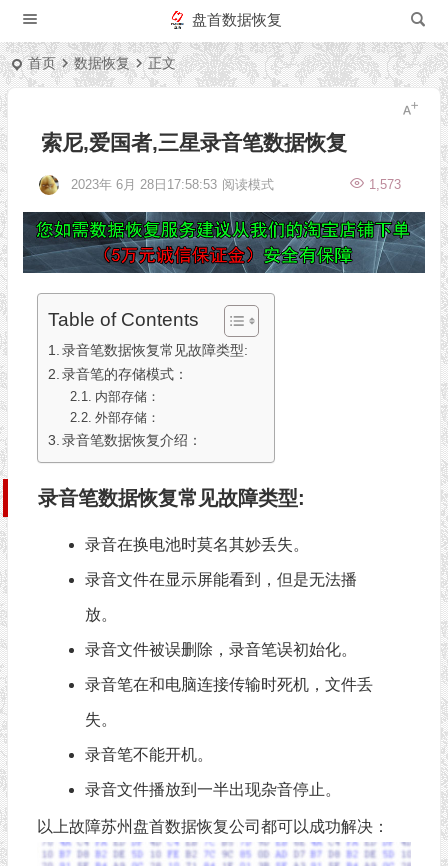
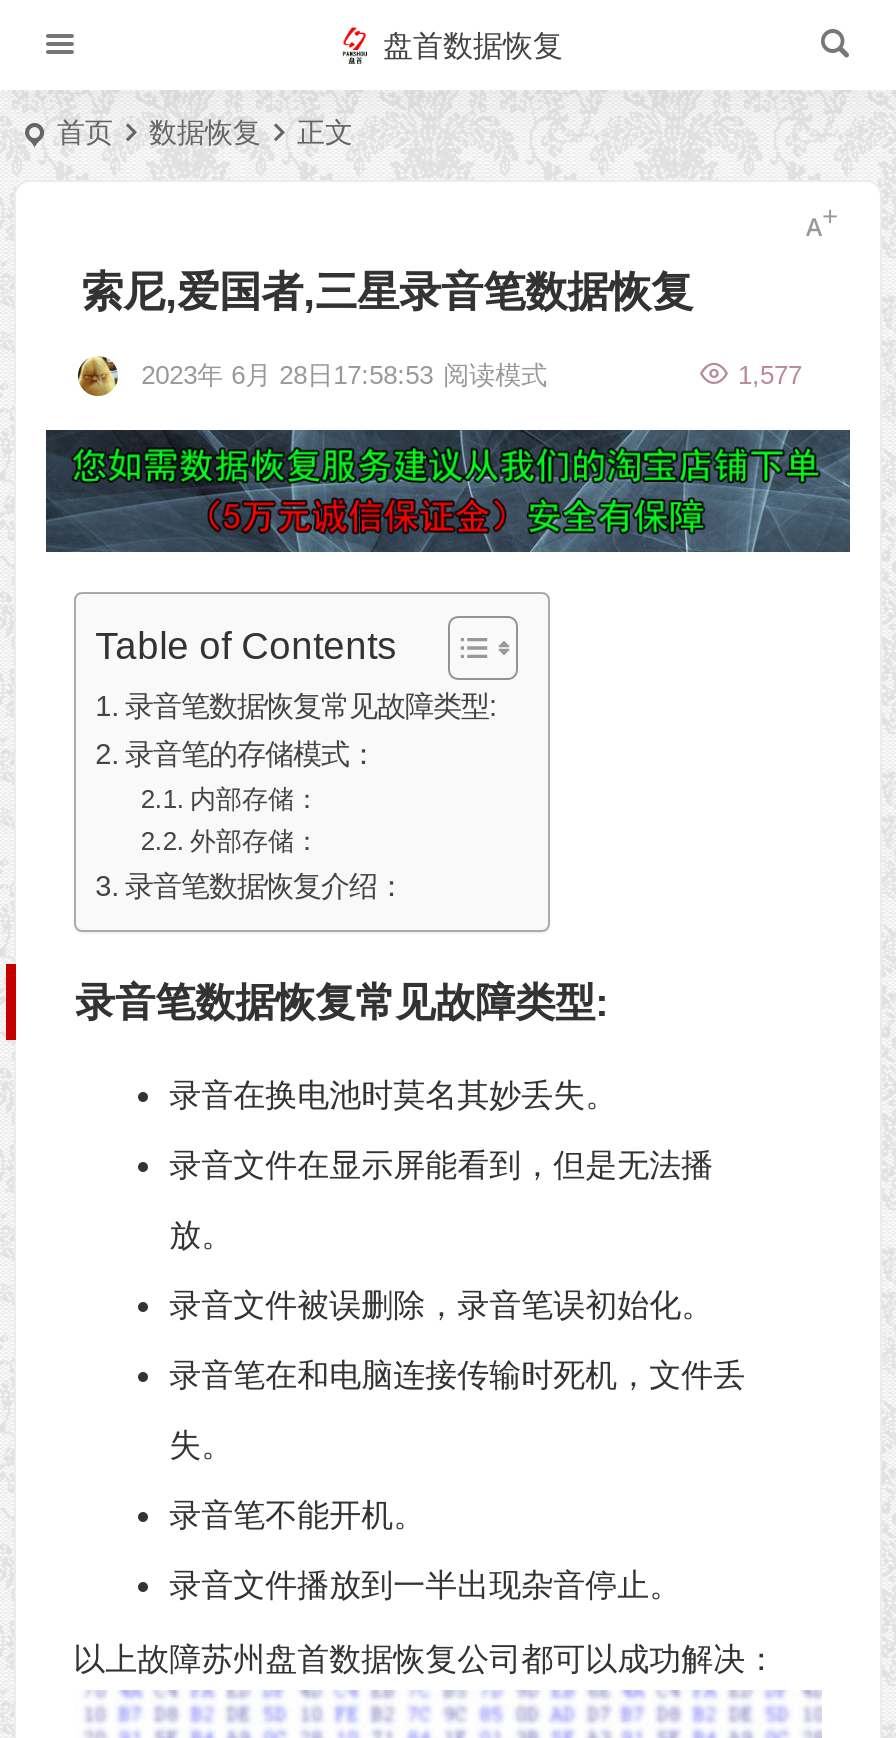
- 1,573
+ 1,577
